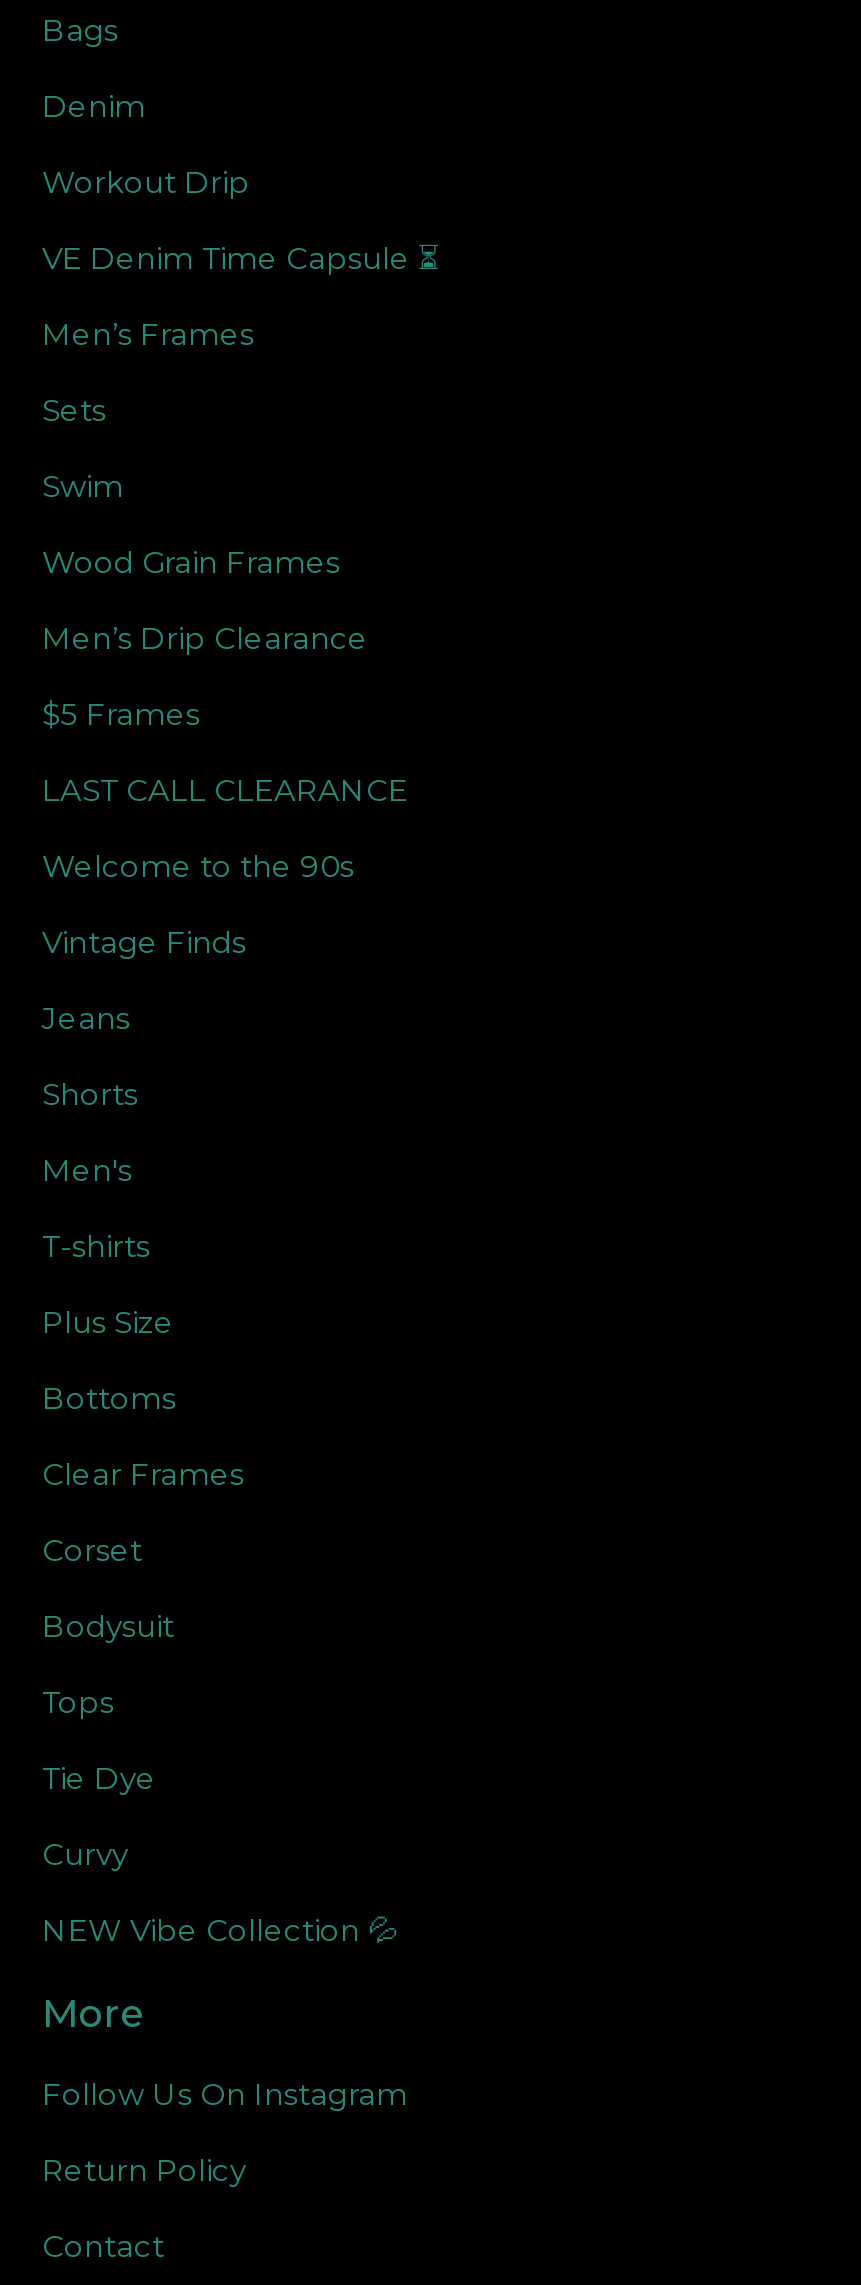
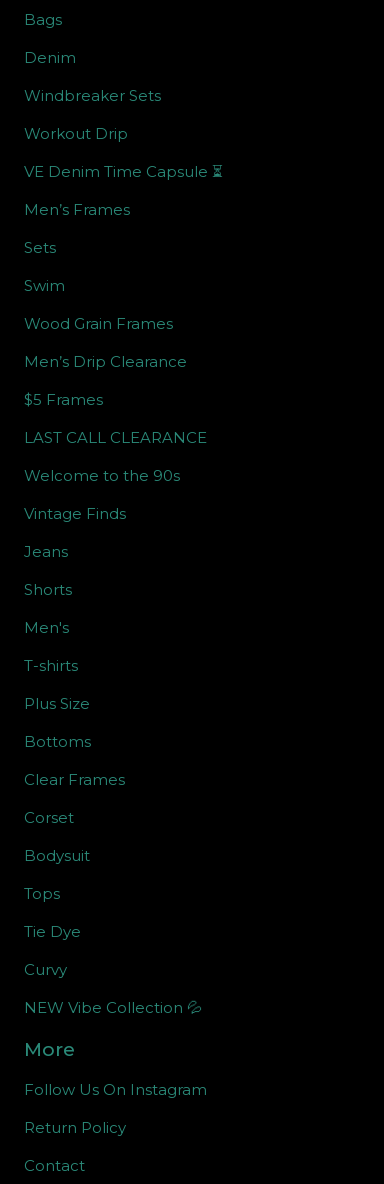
+ Windbreaker Sets
